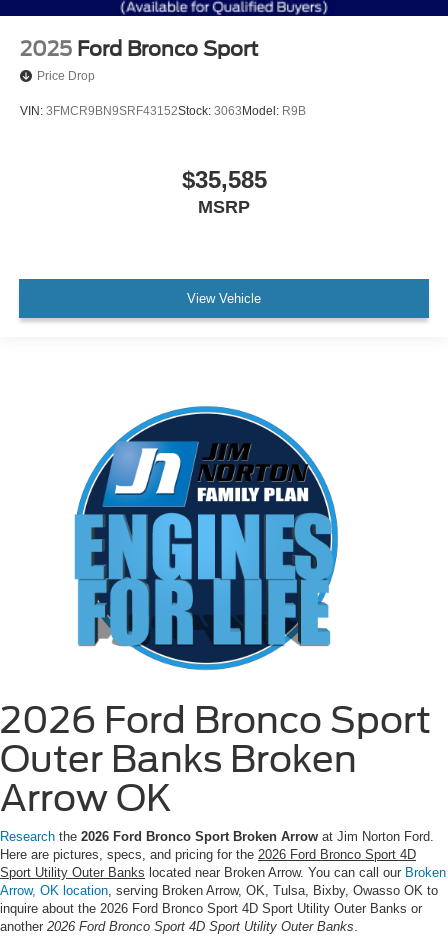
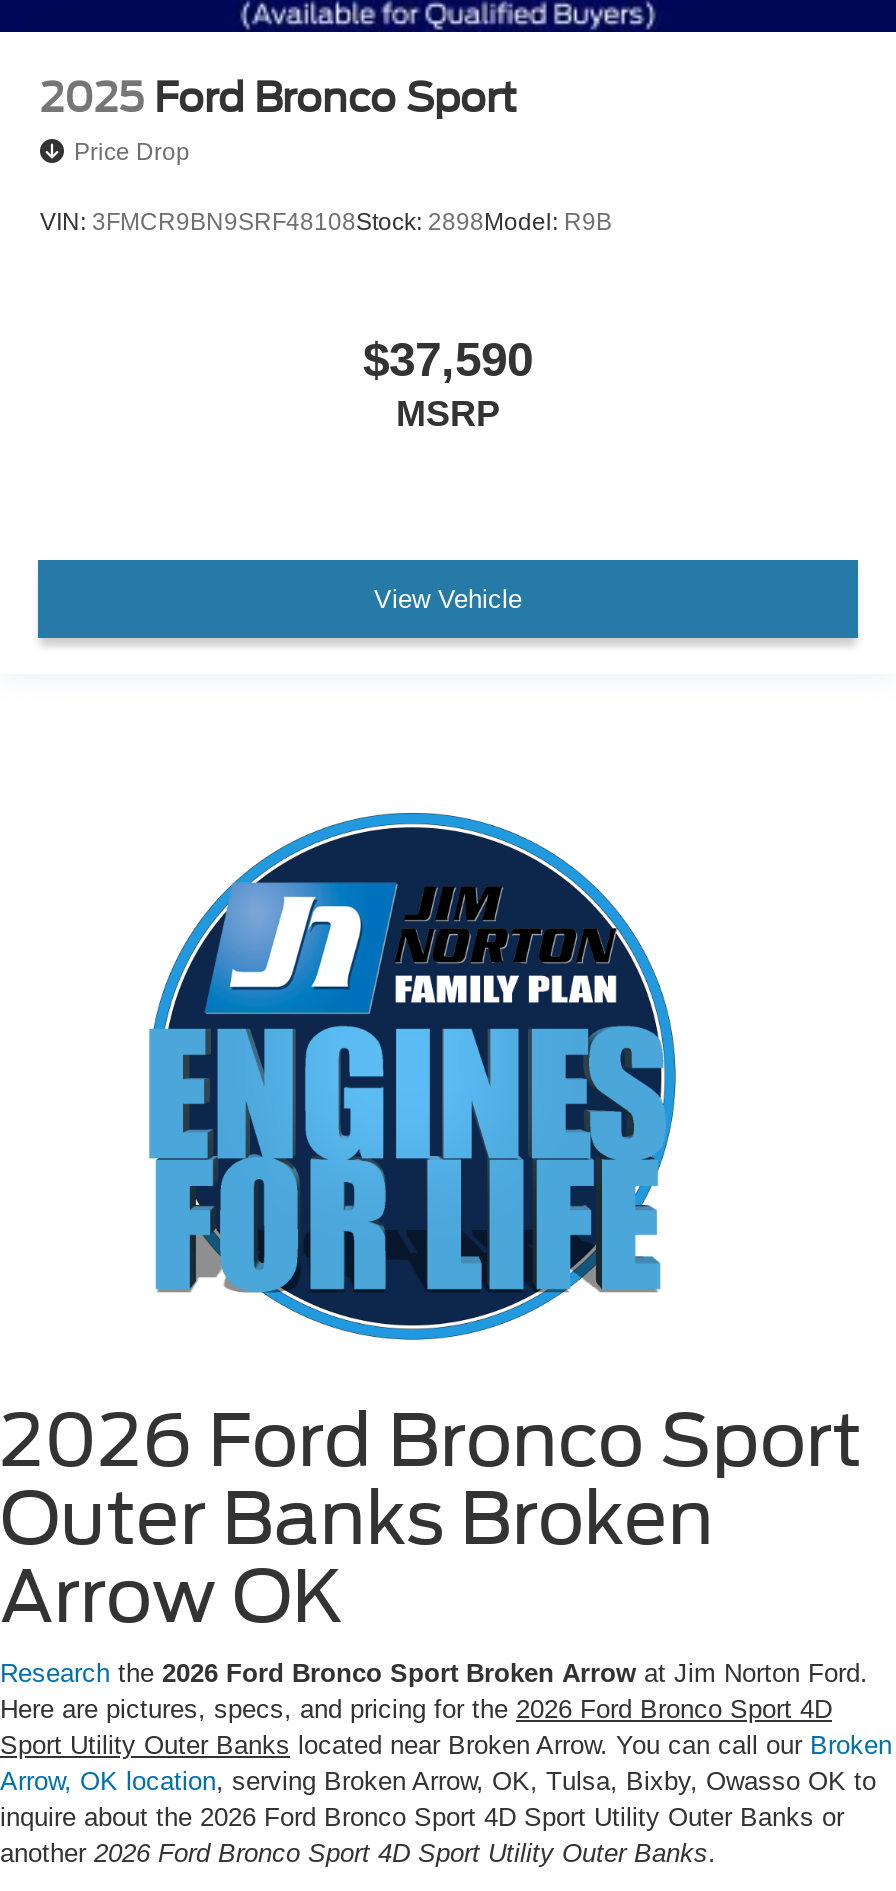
- VIN: 3FMCR9BN9SRF43152Stock: 3063Model: R9B
+ VIN: 3FMCR9BN9SRF48108Stock: 2898Model: R9B

- $35,585
+ $37,590
